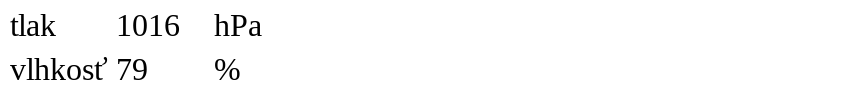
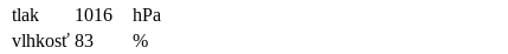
- vlhkosť 79
+ vlhkosť 83
